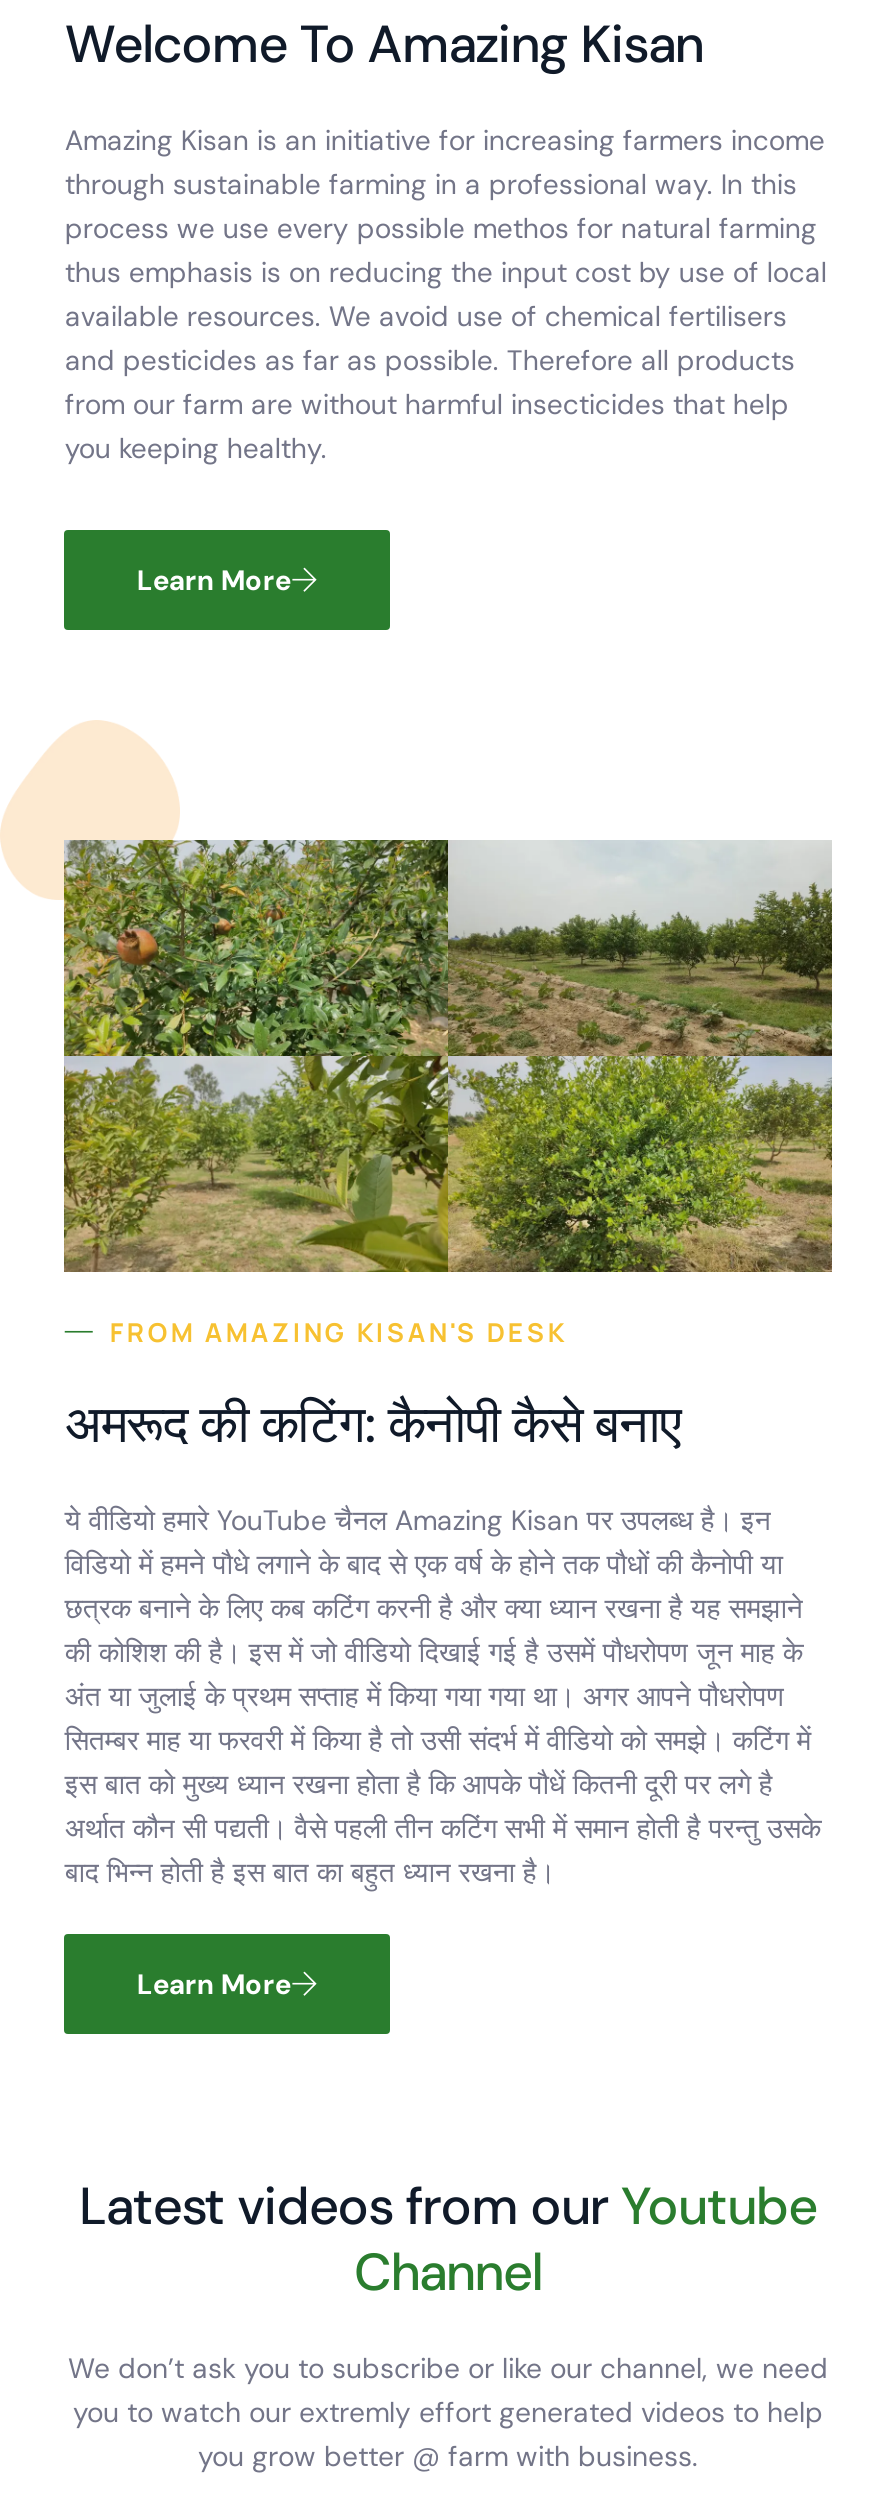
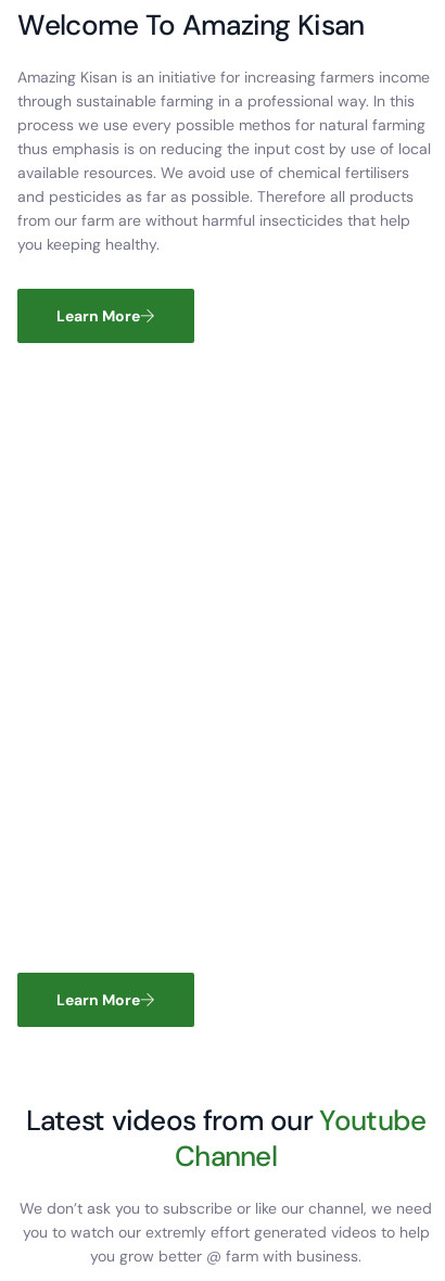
- [image]
- FROM AMAZING KISAN'S DESK
- अमरूद की कटिंग: कैनोपी कैसे बनाए
- ये वीडियो हमारे YouTube चैनल Amazing Kisan पर उपलब्ध है। इन
- विडियो में हमने पौधे लगाने के बाद से एक वर्ष के होने तक पौधों की कैनोपी या
- छत्रक बनाने के लिए कब कटिंग करनी है और क्या ध्यान रखना है यह समझाने
- की कोशिश की है। इस में जो वीडियो दिखाई गई है उसमें पौधरोपण जून माह के
- अंत या जुलाई के प्रथम सप्ताह में किया गया गया था। अगर आपने पौधरोपण
- सितम्बर माह या फरवरी में किया है तो उसी संदर्भ में वीडियो को समझे। कटिंग में
- इस बात को मुख्य ध्यान रखना होता है कि आपके पौधें कितनी दूरी पर लगे है
- अर्थात कौन सी पद्यती। वैसे पहली तीन कटिंग सभी में समान होती है परन्तु उसके
- बाद भिन्न होती है इस बात का बहुत ध्यान रखना है।
